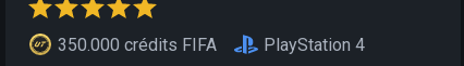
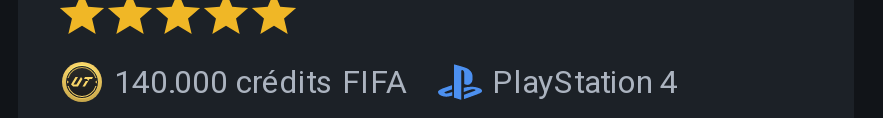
- 350.000 crédits FIFA
+ 140.000 crédits FIFA
